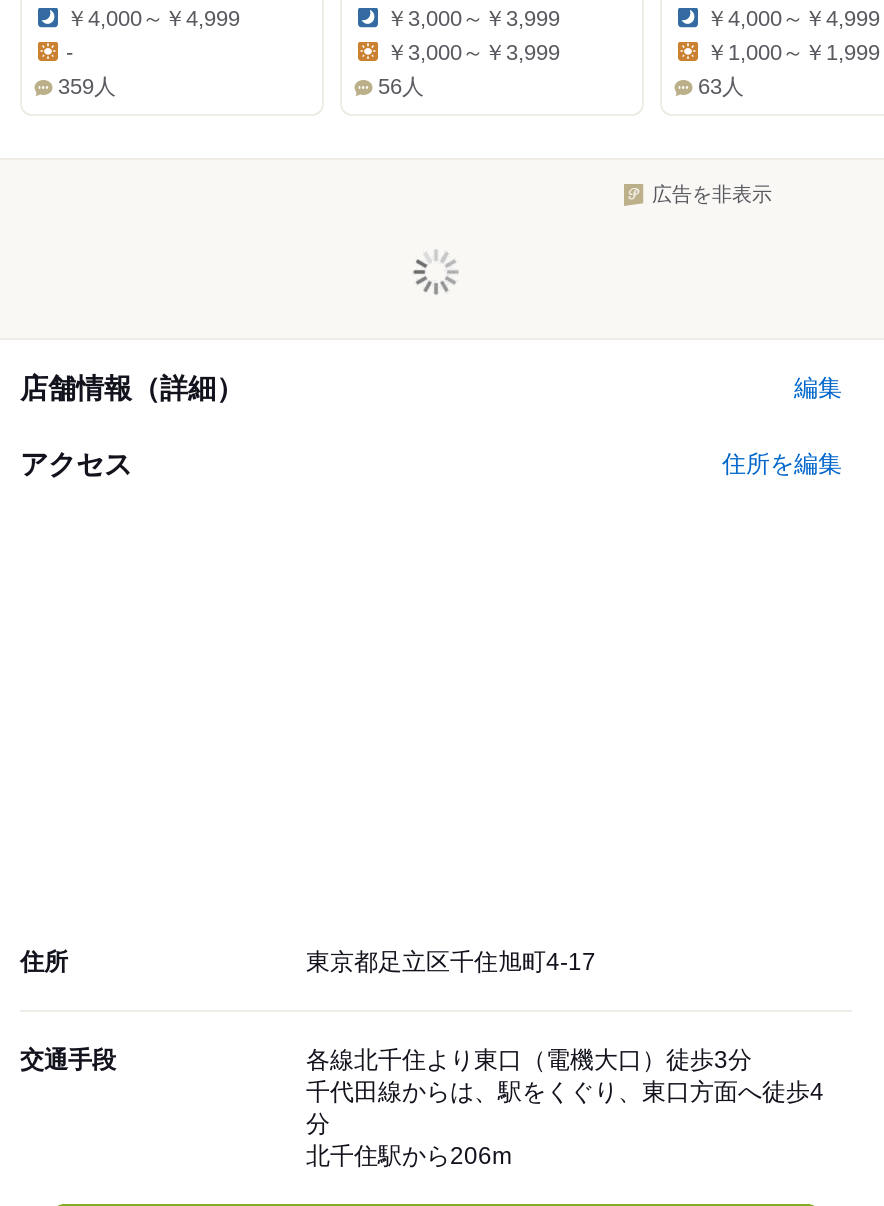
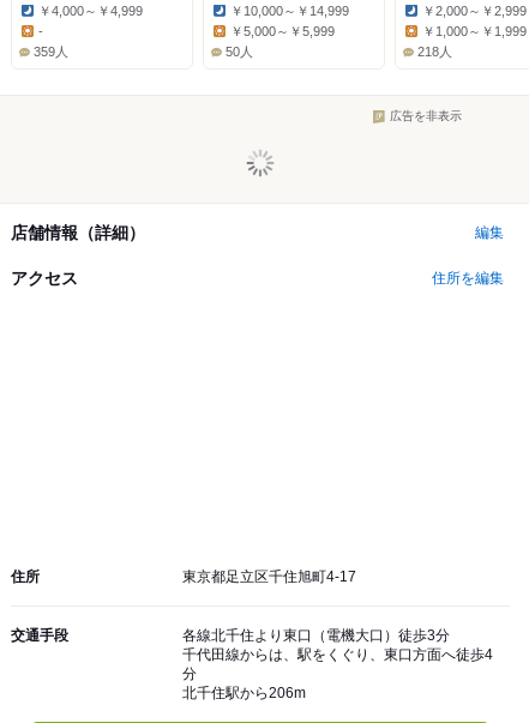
- ￥3,000～￥3,999
+ ￥10,000～￥14,999

- ￥4,000～￥4,999
+ ￥2,000～￥2,999

- ￥3,000～￥3,999
- 56人
+ ￥5,000～￥5,999
+ 50人

- 63人
+ 218人
